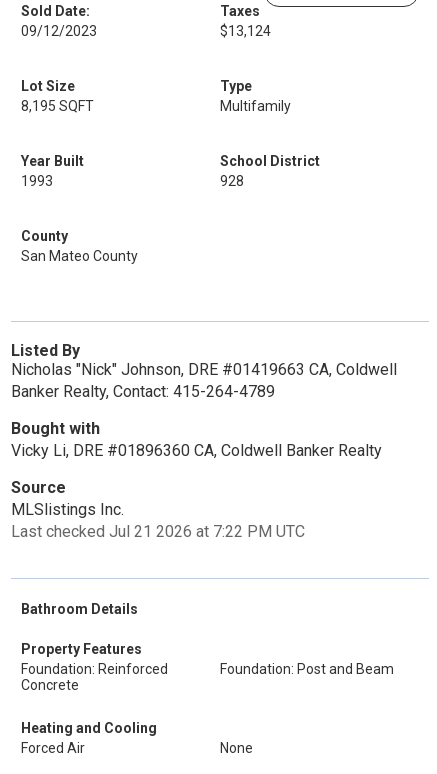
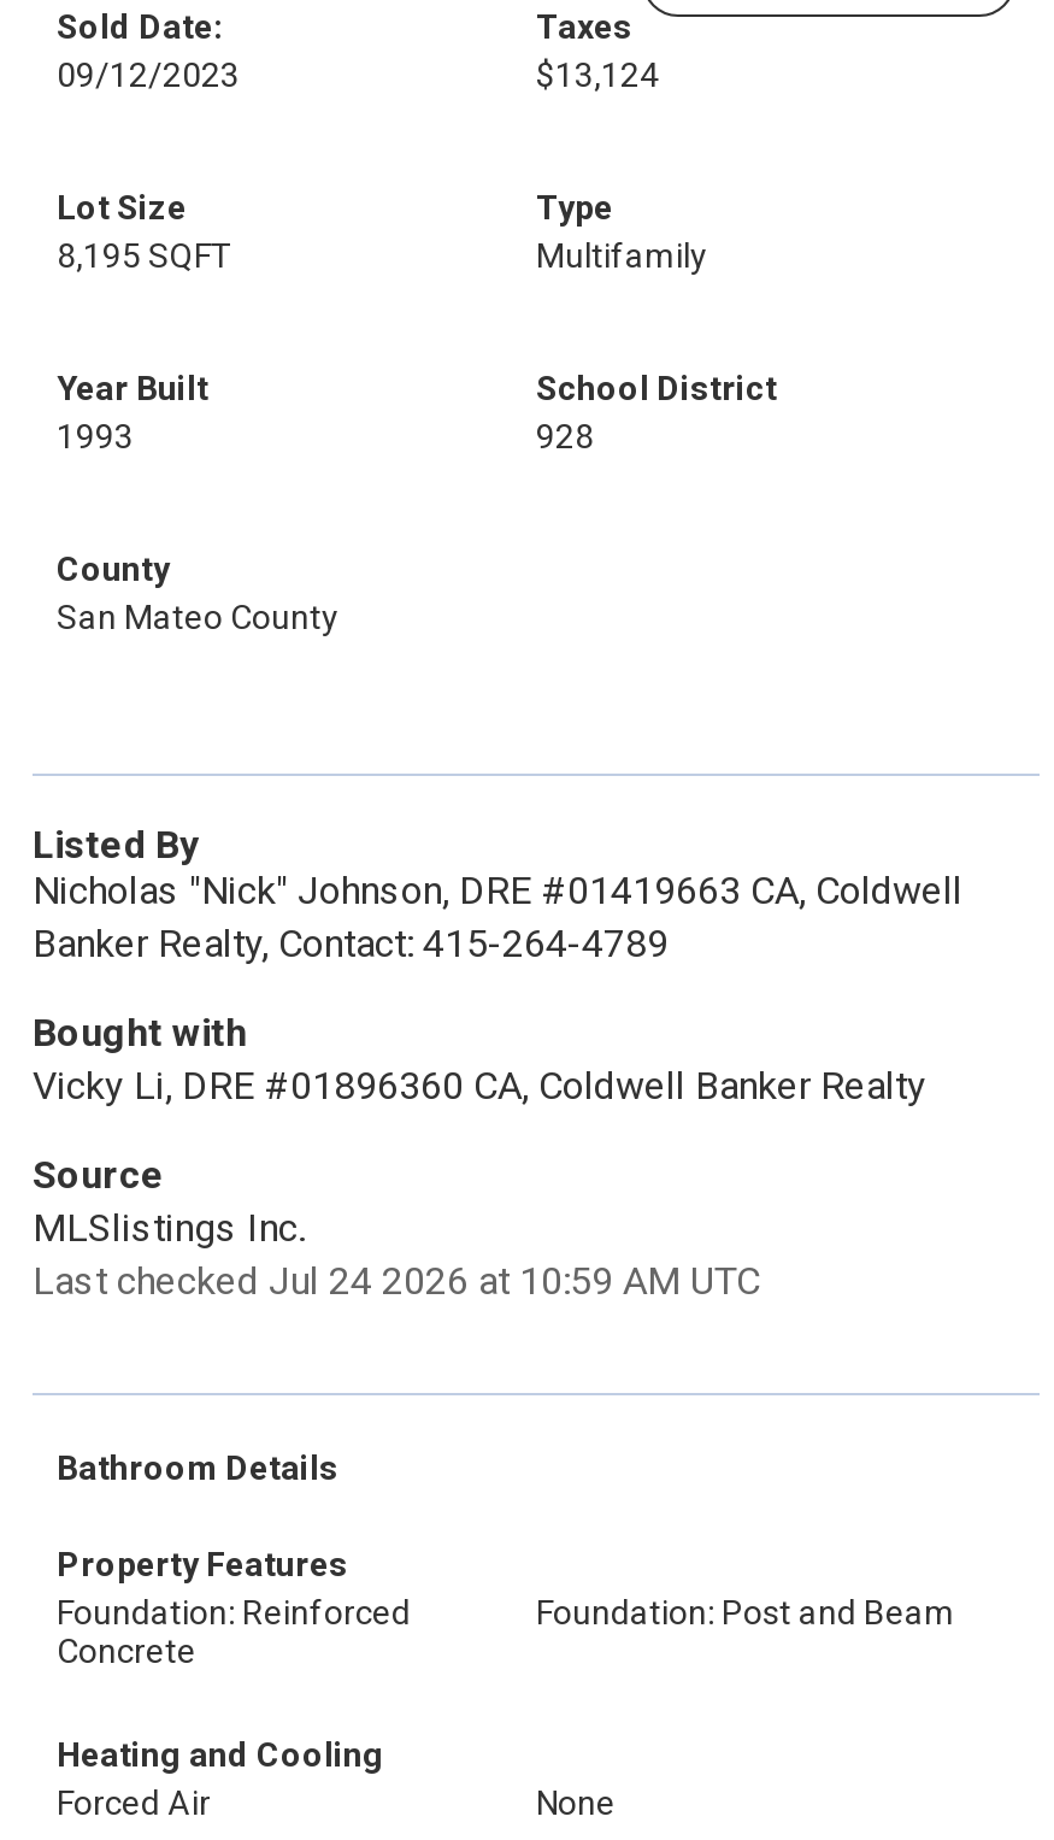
- Last checked Jul 21 2026 at 7:22 PM UTC
+ Last checked Jul 24 2026 at 10:59 AM UTC
